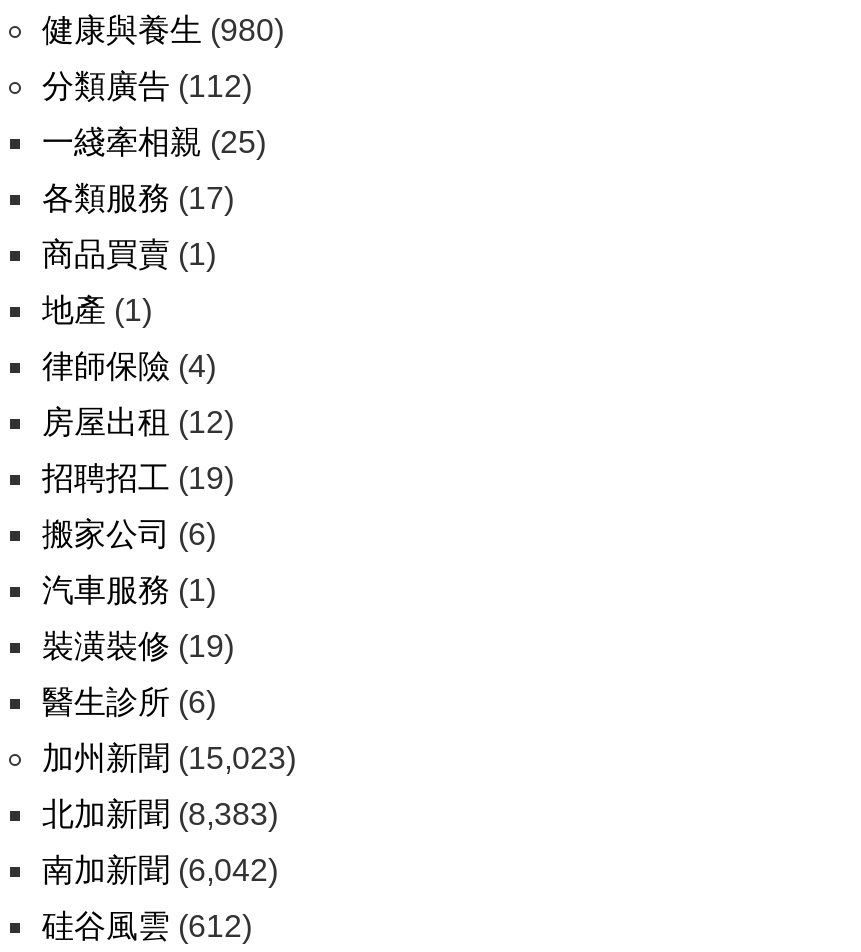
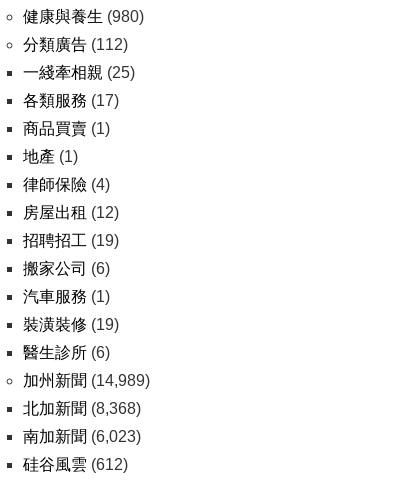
- 加州新聞(15,023)
+ 加州新聞(14,989)

- 北加新聞(8,383)
+ 北加新聞(8,368)

- 南加新聞(6,042)
+ 南加新聞(6,023)
